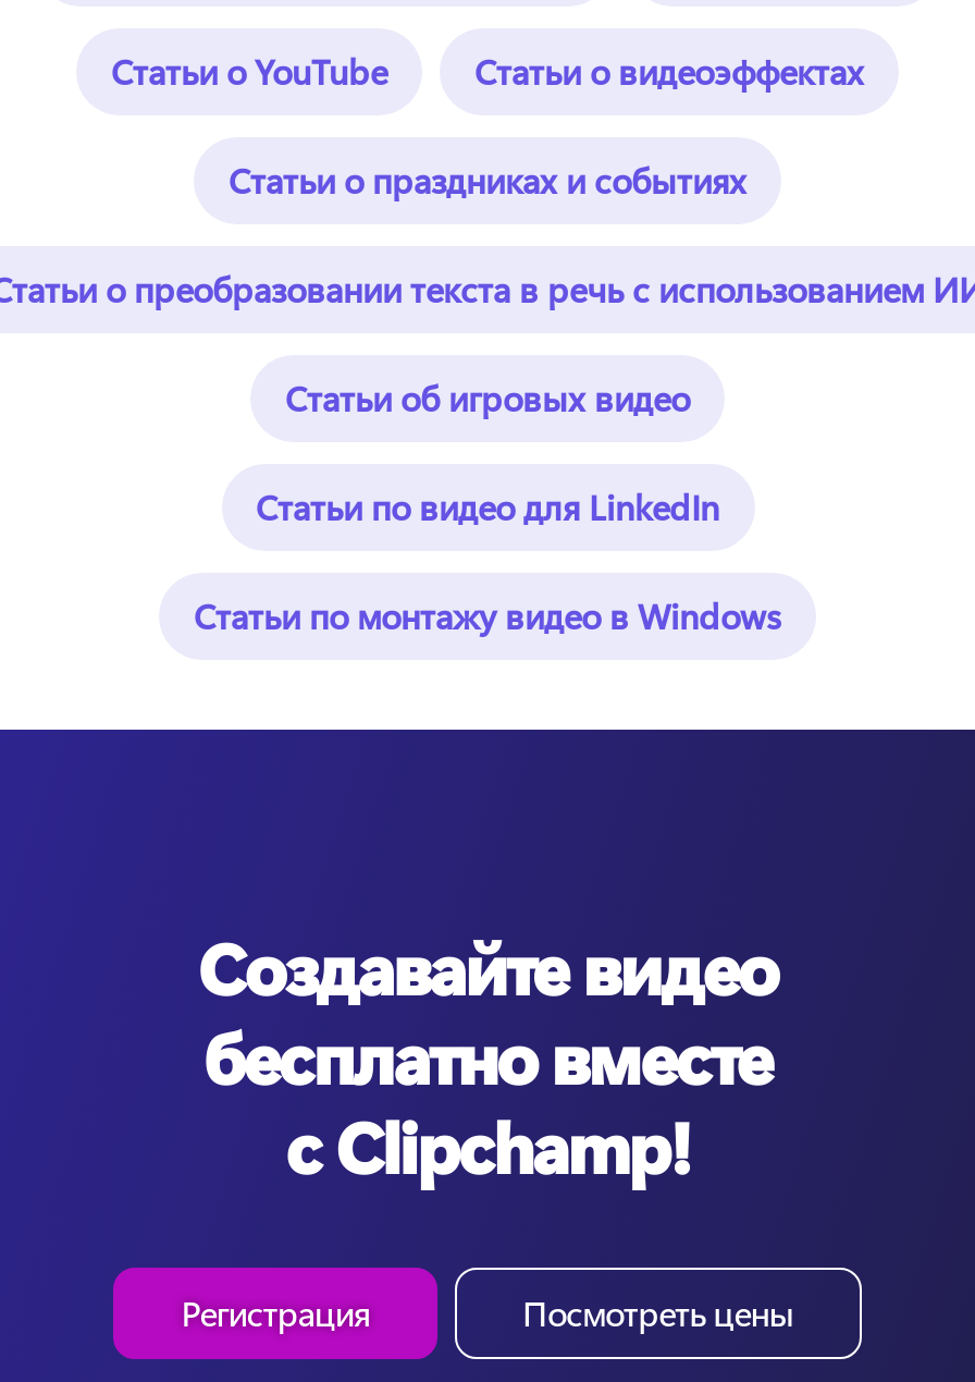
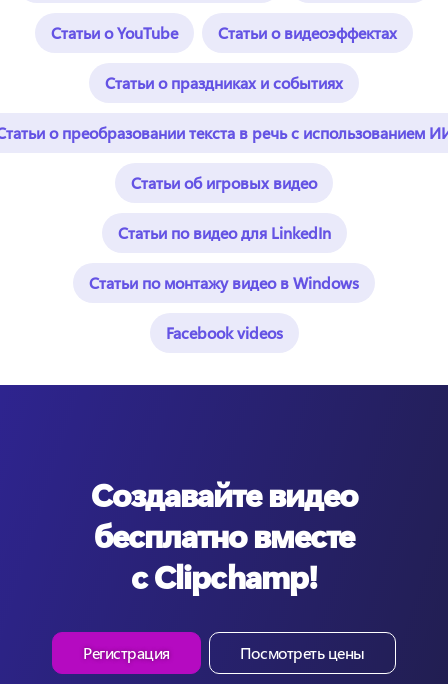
+ Facebook videos
